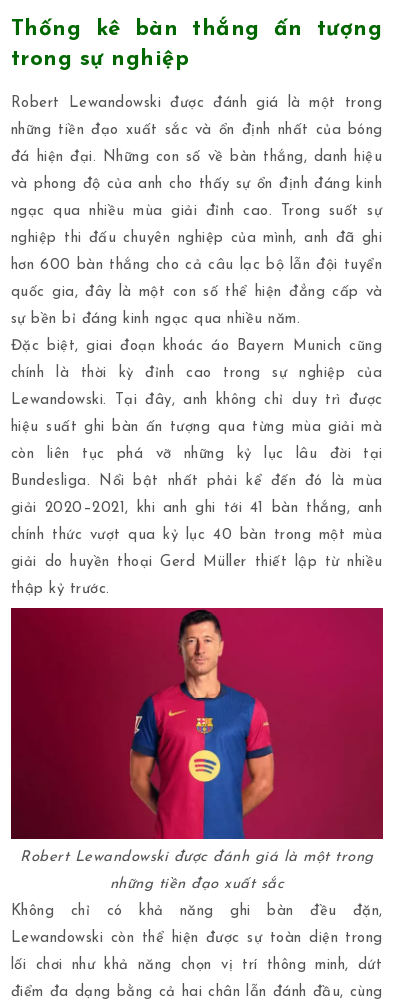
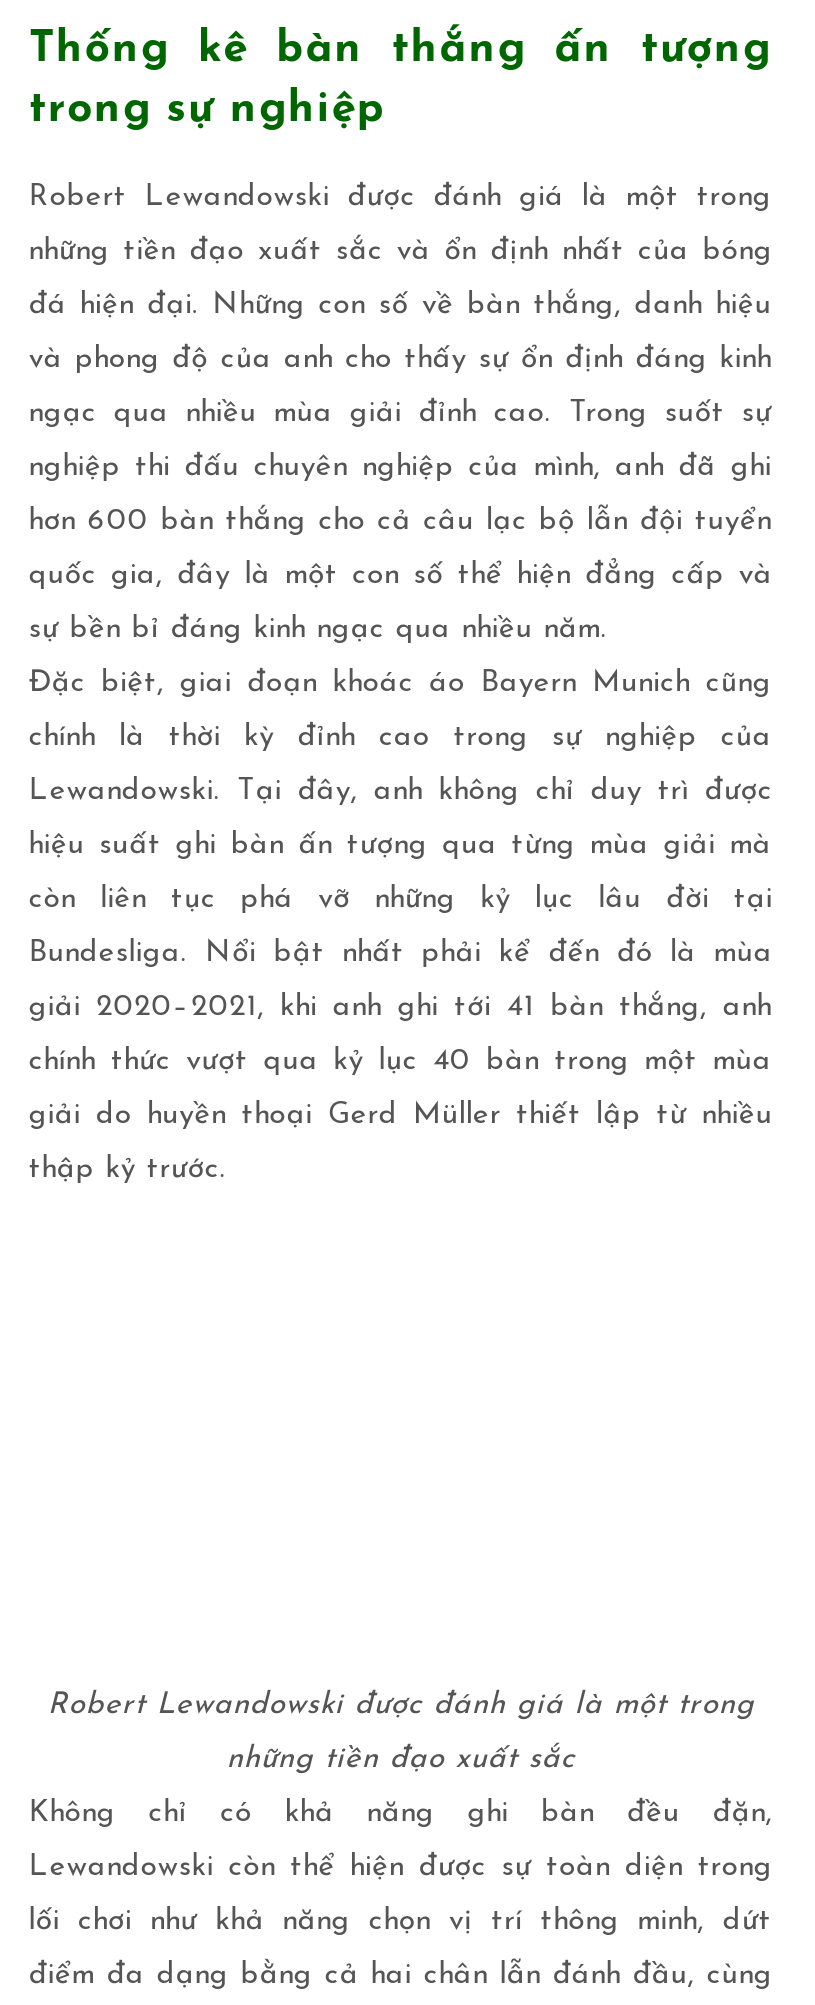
- [image]
